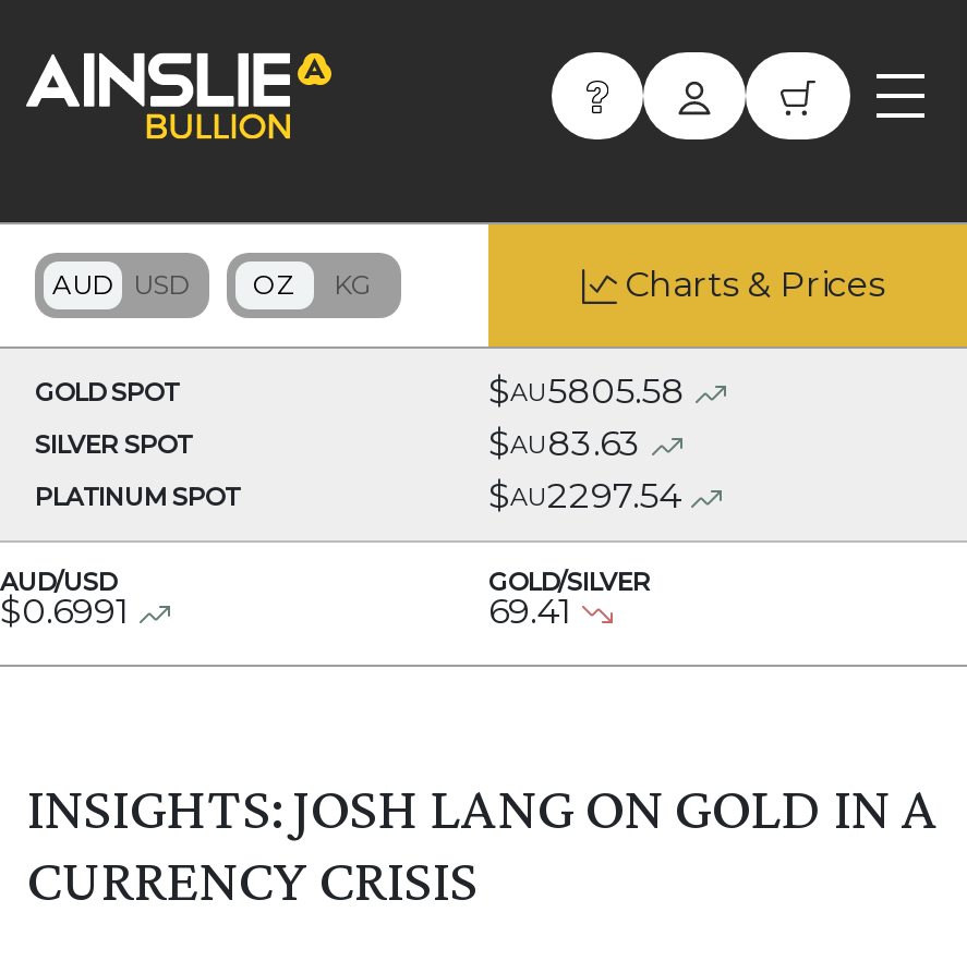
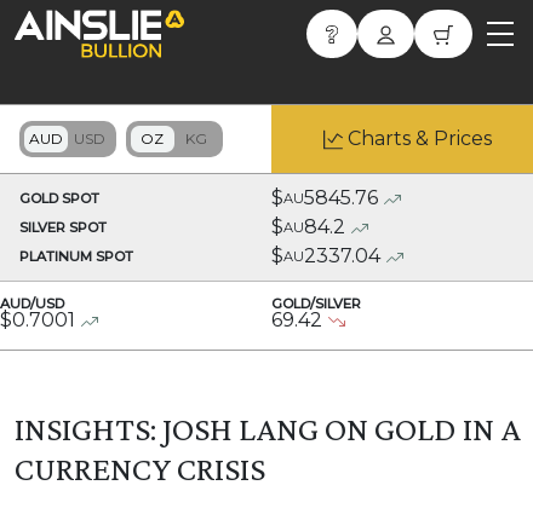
- $AU5805.58
+ $AU5845.76

- $AU83.63
+ $AU84.2

- $AU2297.54
+ $AU2337.04

- $0.6991
+ $0.7001

- 69.41
+ 69.42
